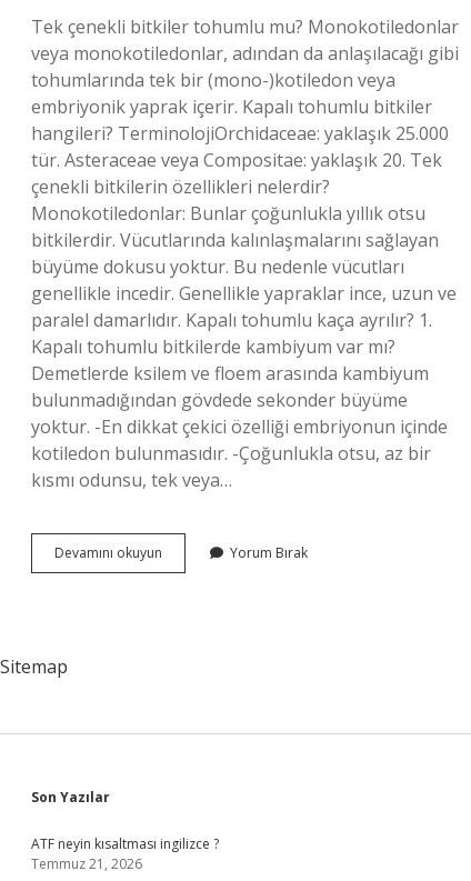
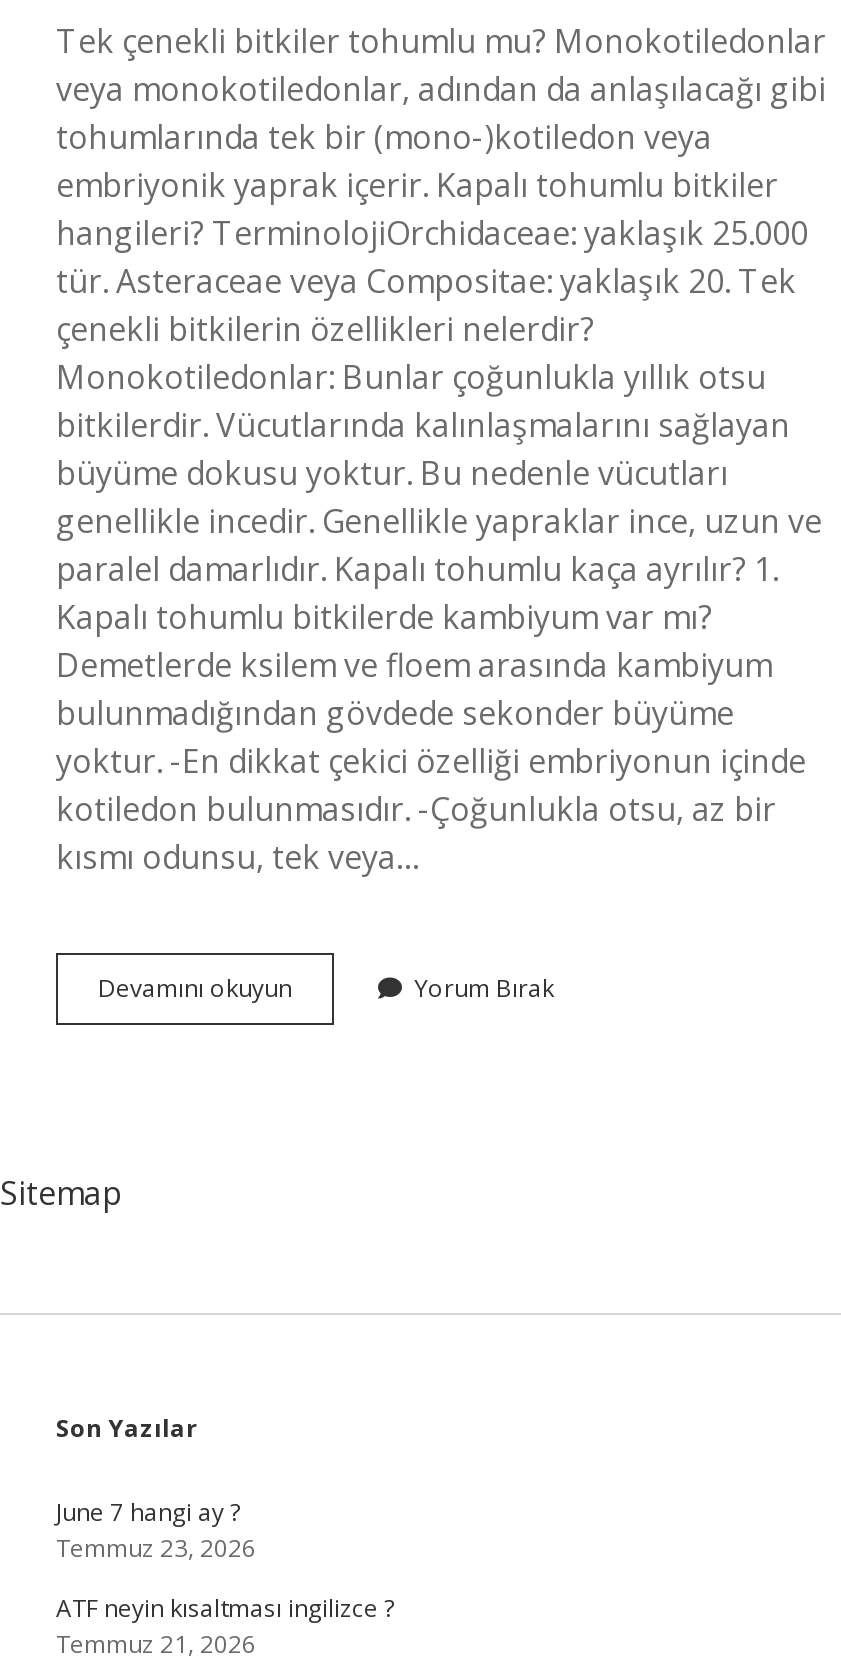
+ June 7 hangi ay ?
+ Temmuz 23, 2026
